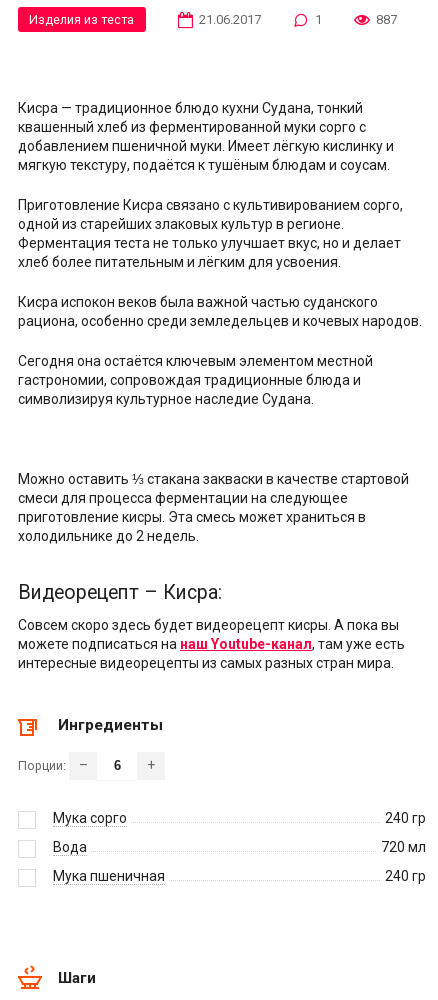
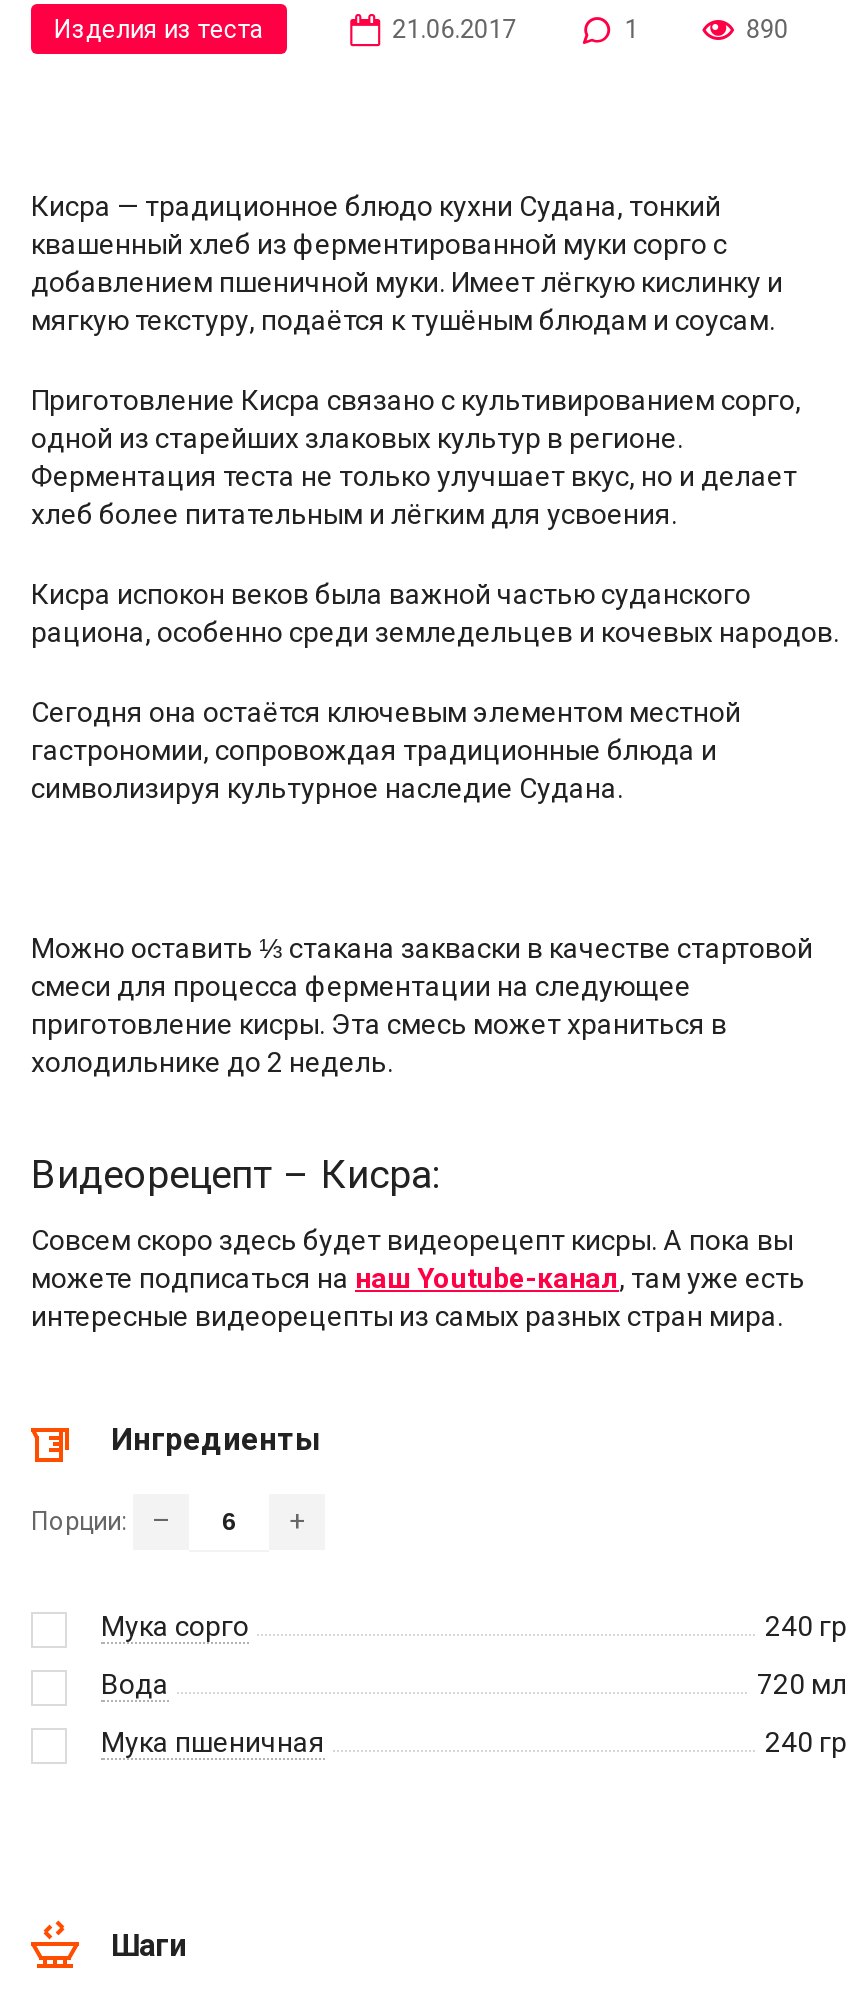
- 887
+ 890
